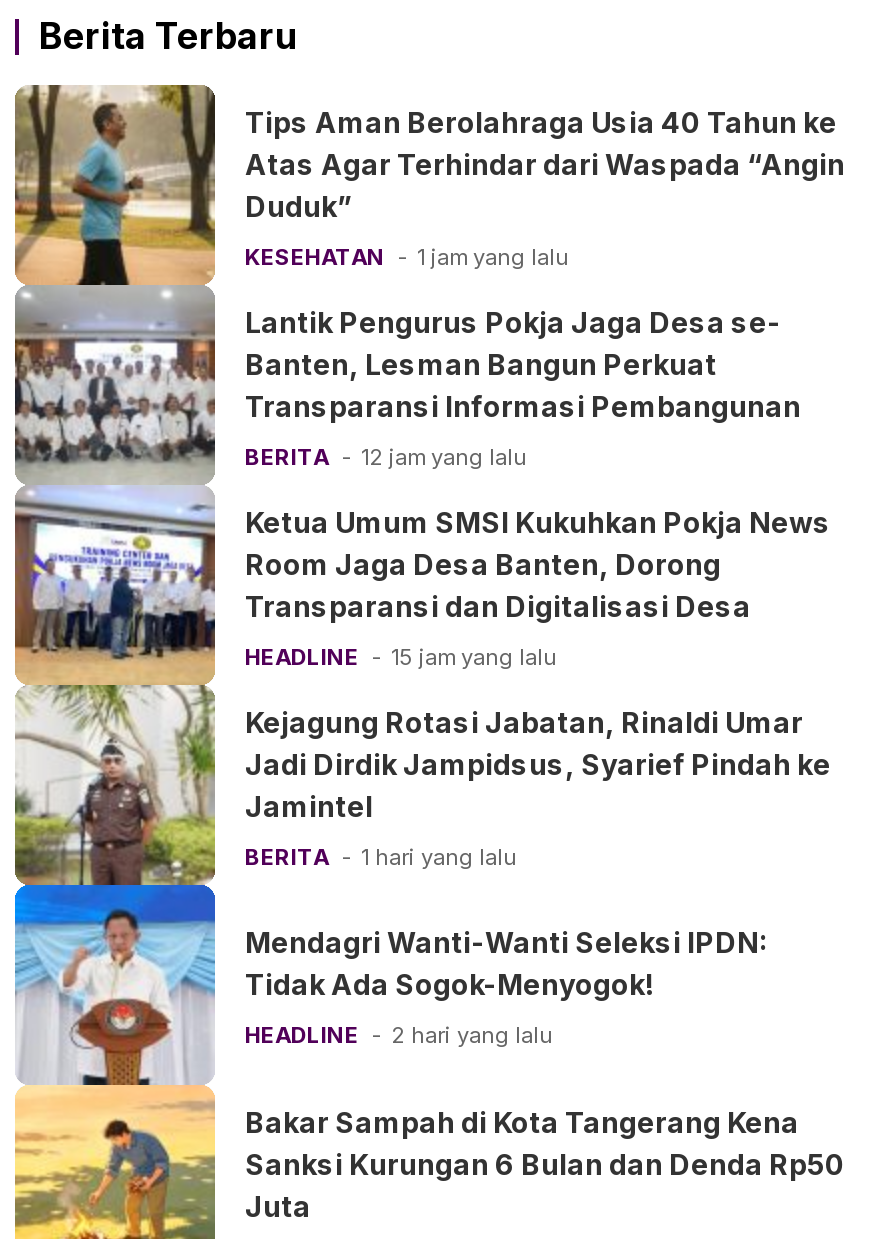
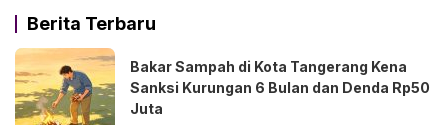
- [image]
- Tips Aman Berolahraga Usia 40 Tahun ke
- Atas Agar Terhindar dari Waspada “Angin
- Duduk”
- KESEHATAN
- 1 jam yang lalu
- Lantik Pengurus Pokja Jaga Desa se-
- Banten, Lesman Bangun Perkuat
- Transparansi Informasi Pembangunan
- BERITA
- 12 jam yang lalu
- Ketua Umum SMSI Kukuhkan Pokja News
- Room Jaga Desa Banten, Dorong
- Transparansi dan Digitalisasi Desa
- HEADLINE
- 15 jam yang lalu
- Kejagung Rotasi Jabatan, Rinaldi Umar
- Jadi Dirdik Jampidsus, Syarief Pindah ke
- Jamintel
- BERITA
- 1 hari yang lalu
- Mendagri Wanti-Wanti Seleksi IPDN:
- Tidak Ada Sogok-Menyogok!
- HEADLINE
- 2 hari yang lalu
